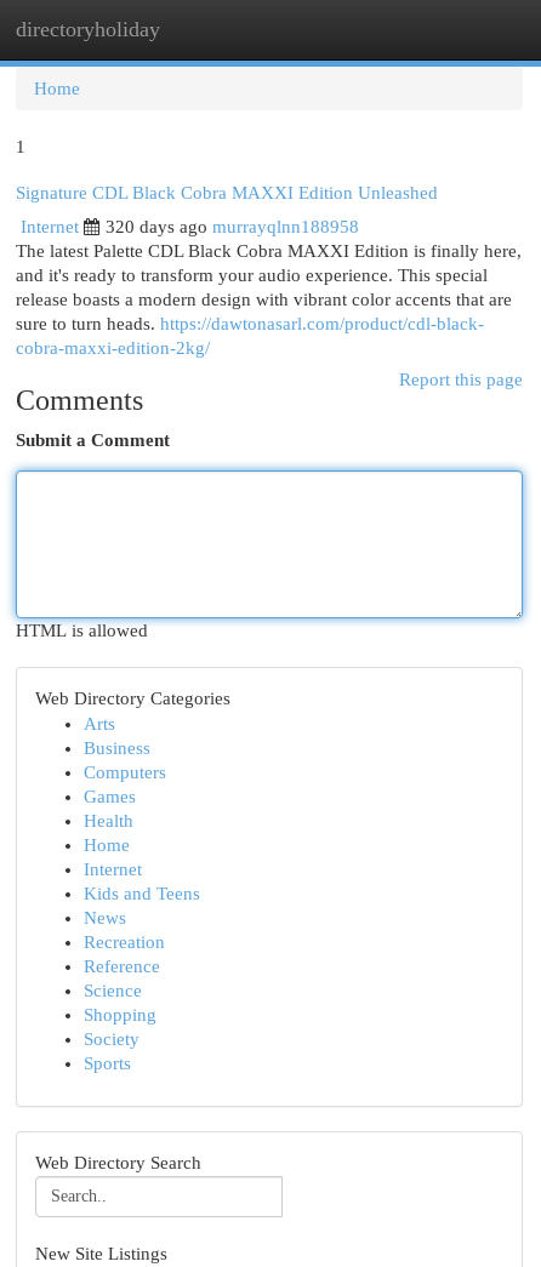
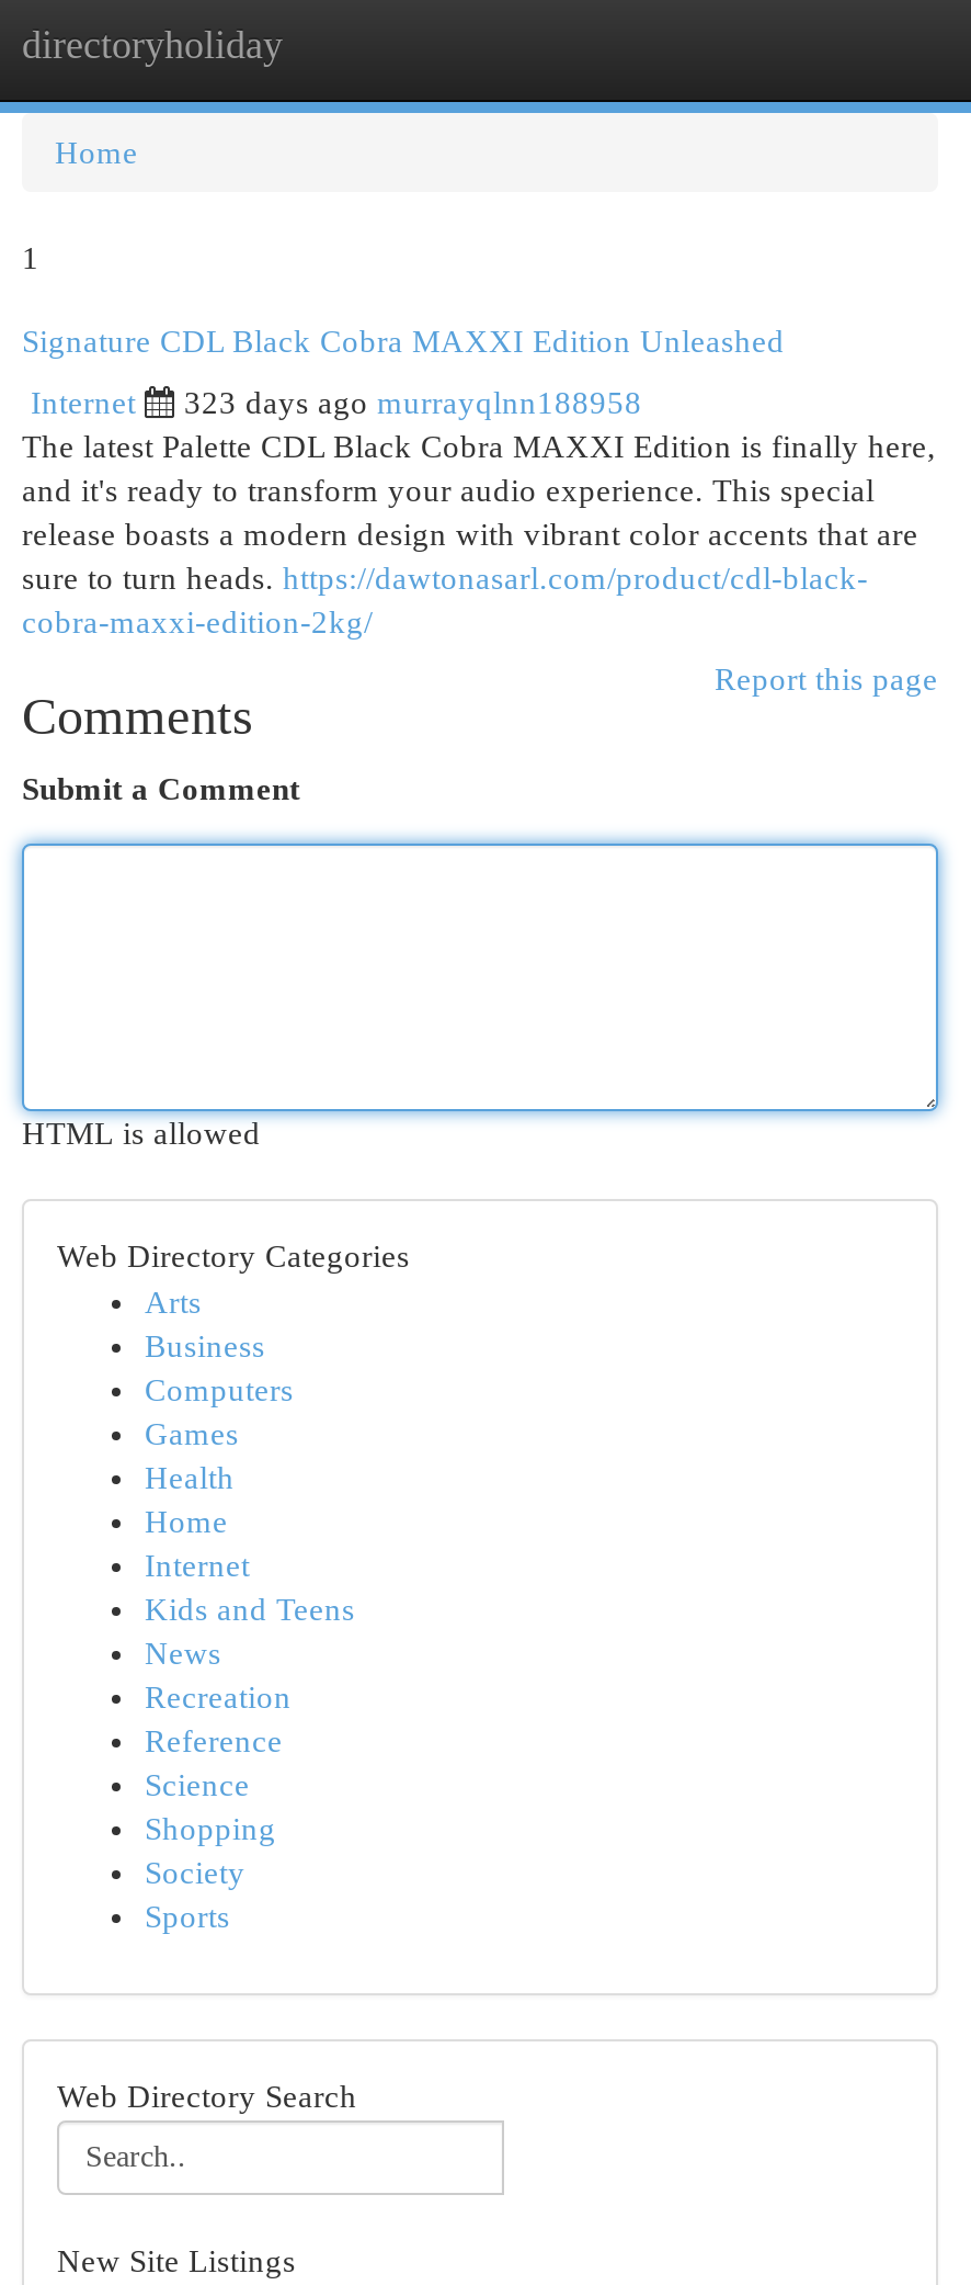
- 320 days ago murrayqlnn188958
+ 323 days ago murrayqlnn188958
